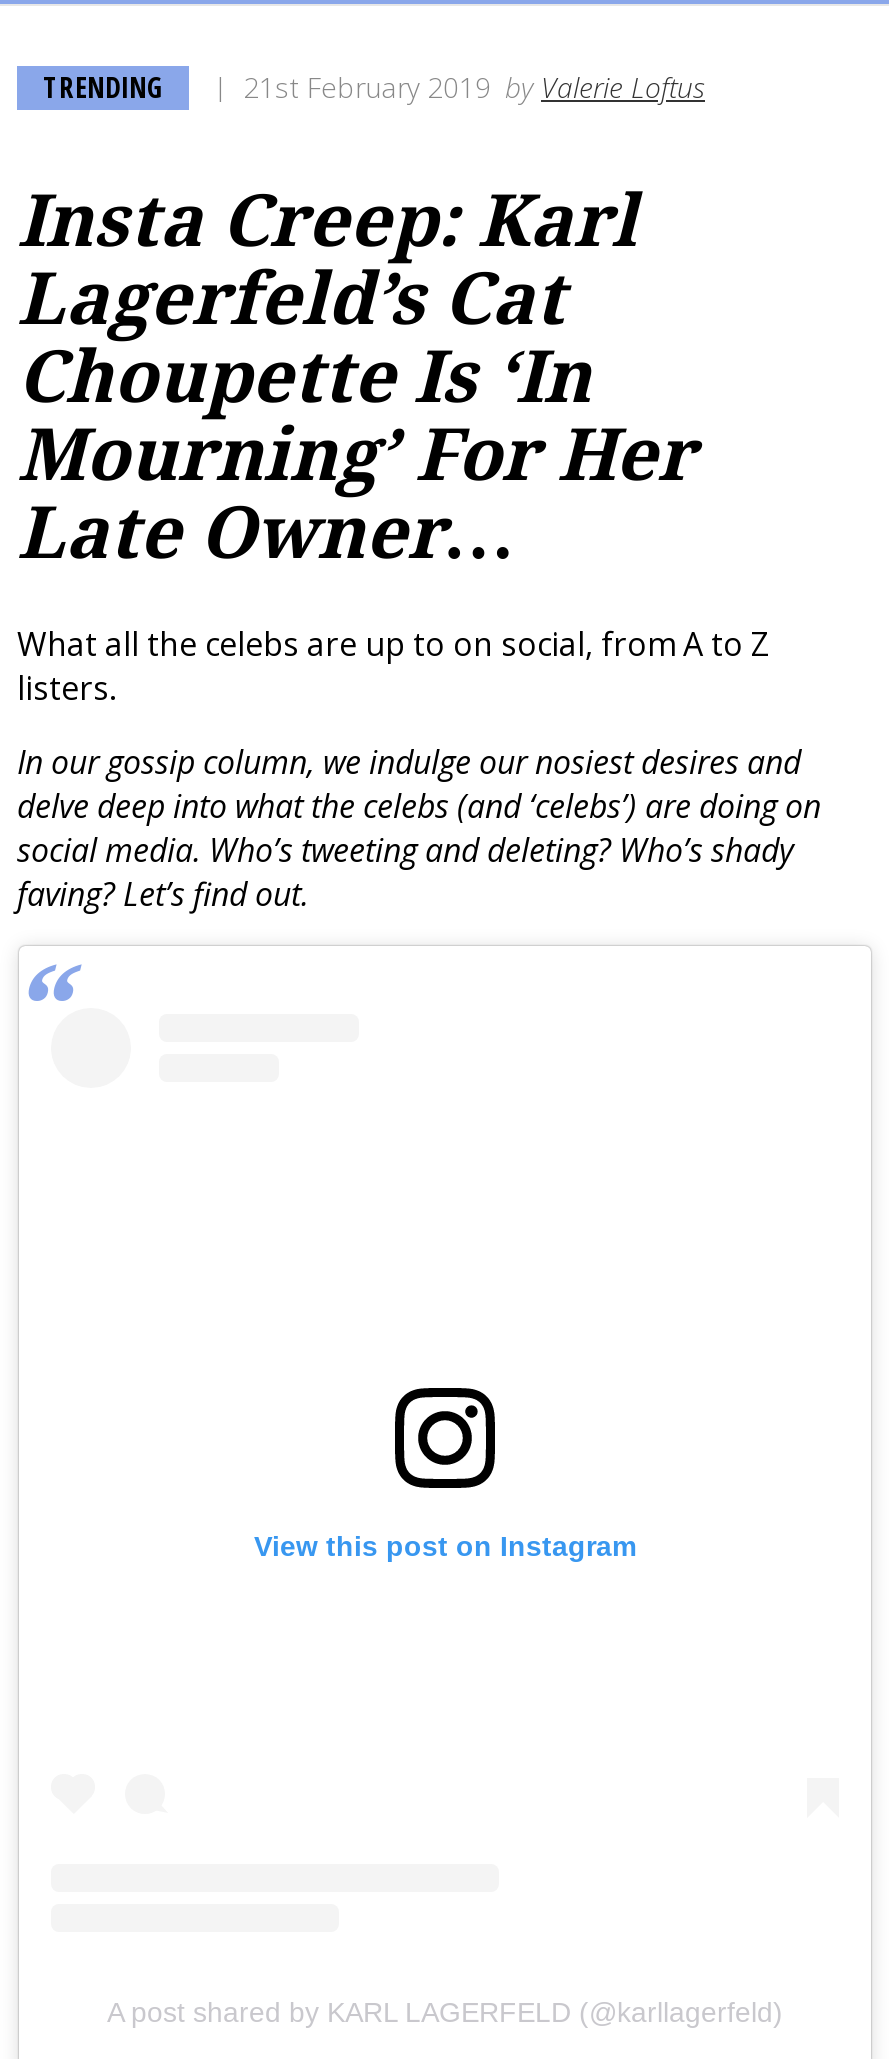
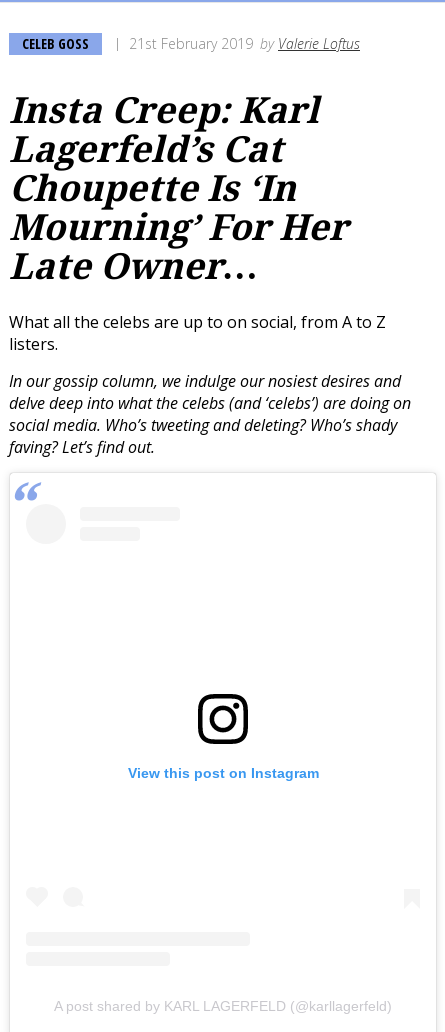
- TRENDING
+ CELEB GOSS
